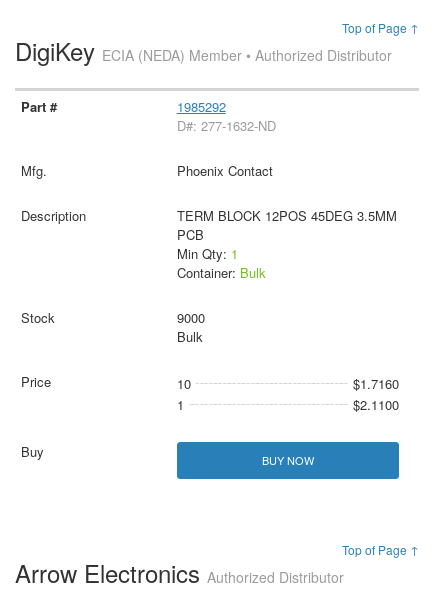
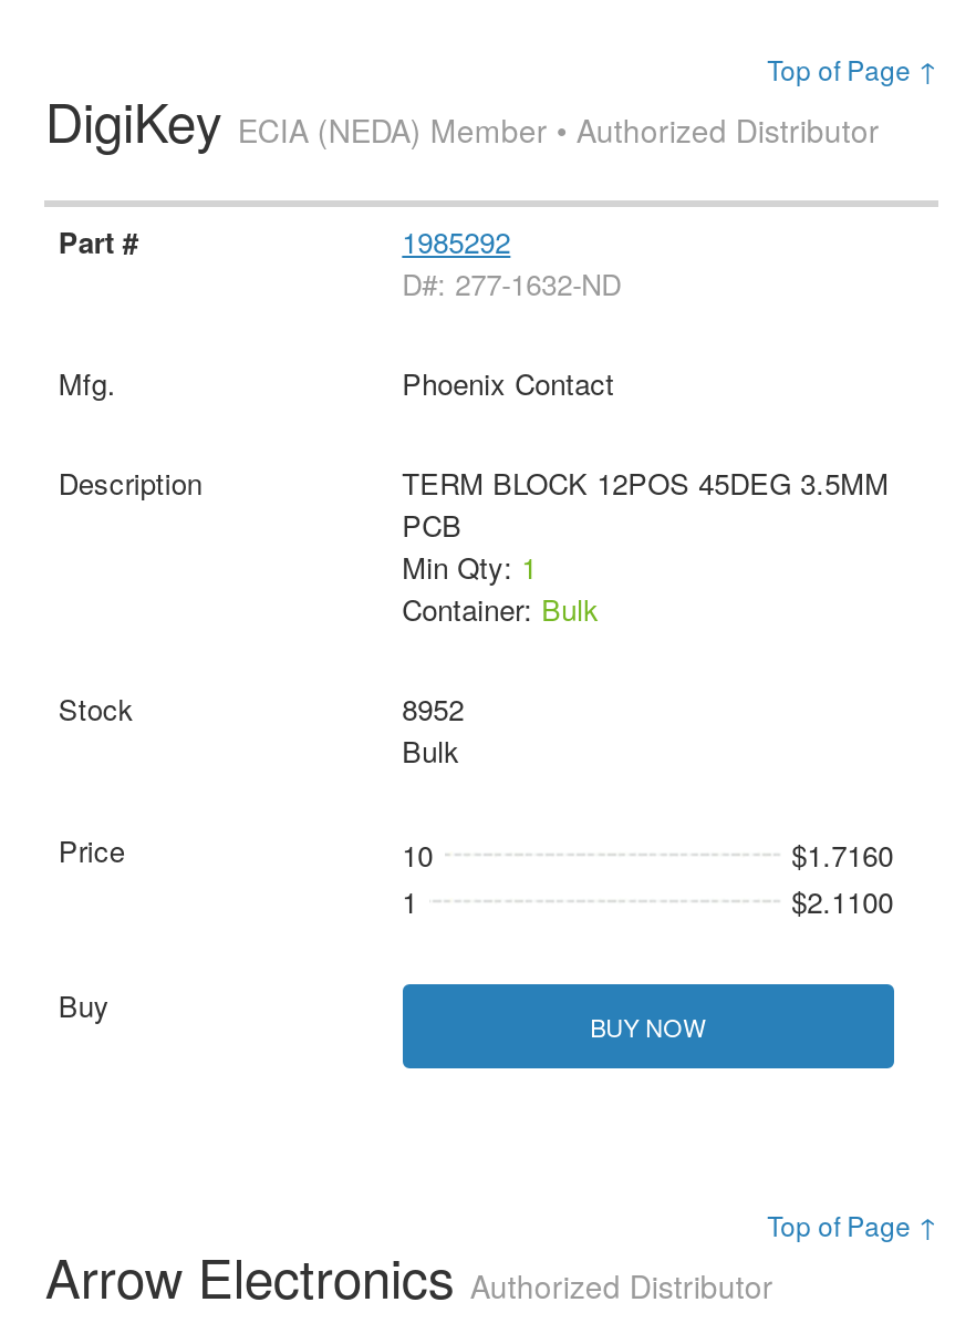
- 9000
+ 8952
